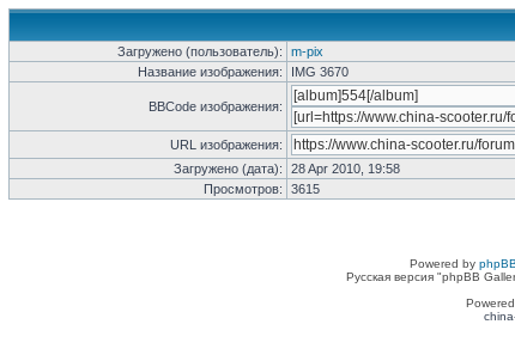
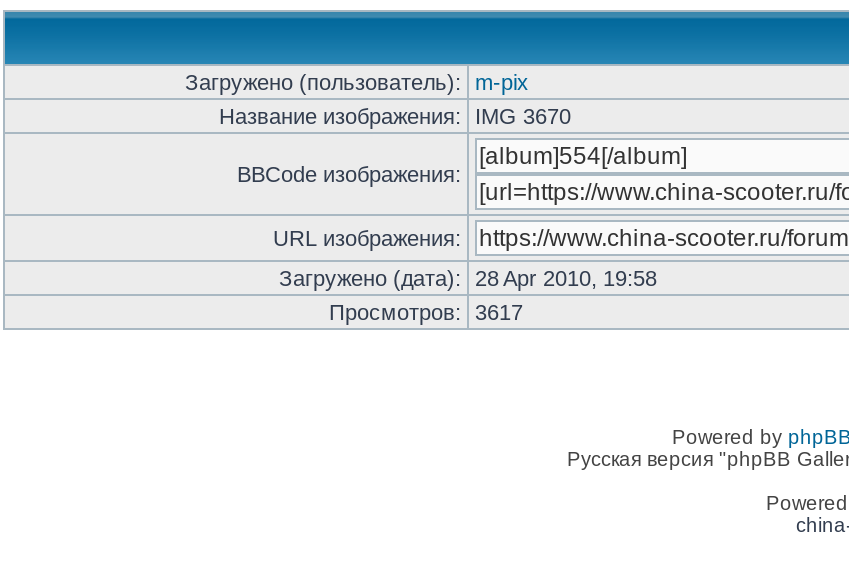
- Просмотров: 3615
+ Просмотров: 3617
